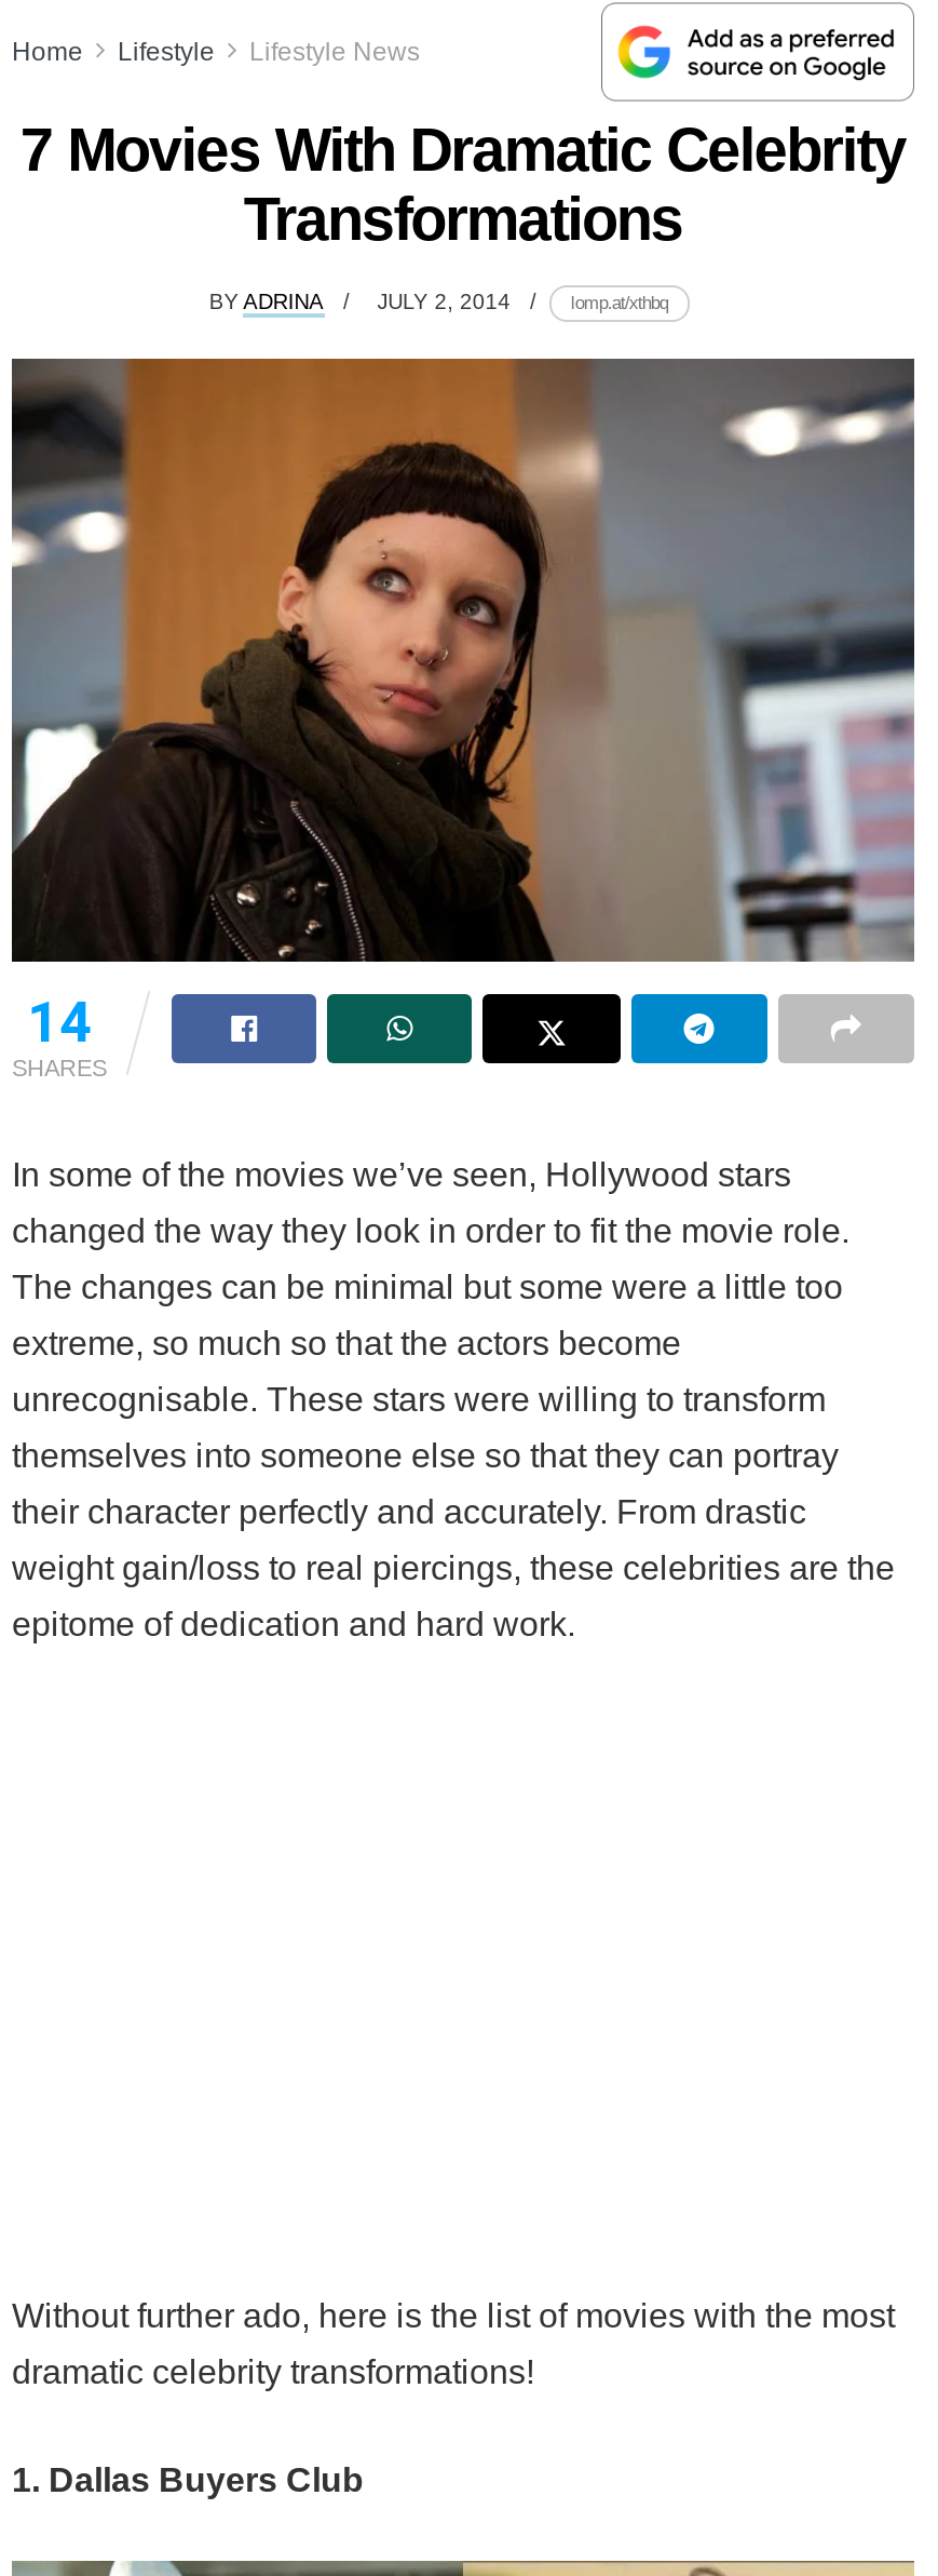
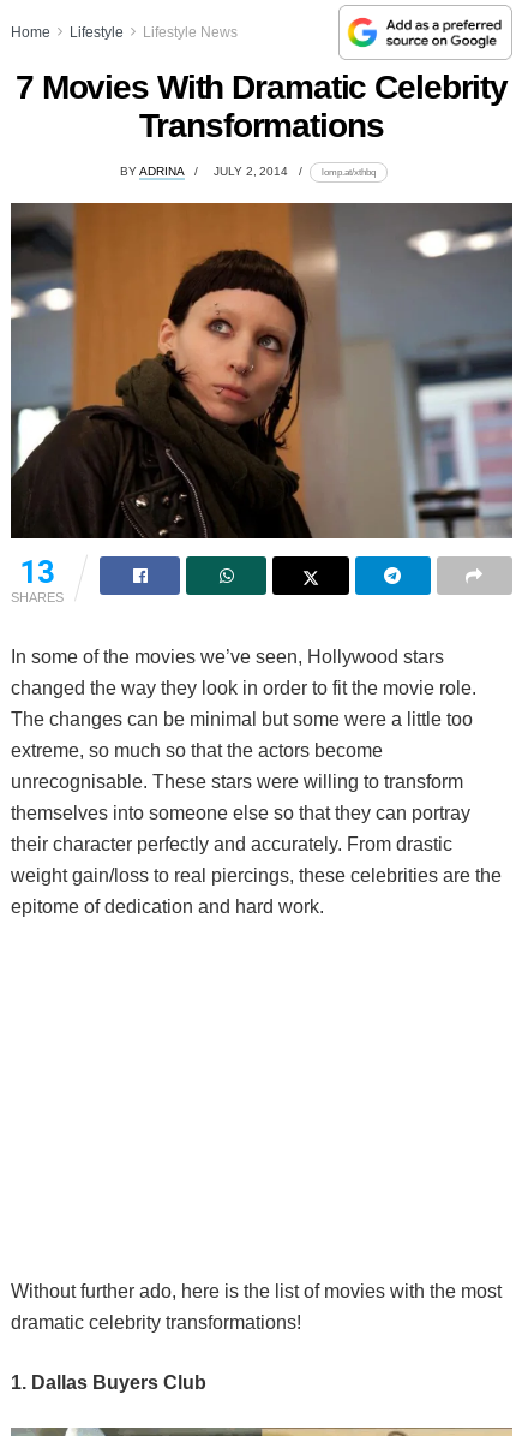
- 14
+ 13
